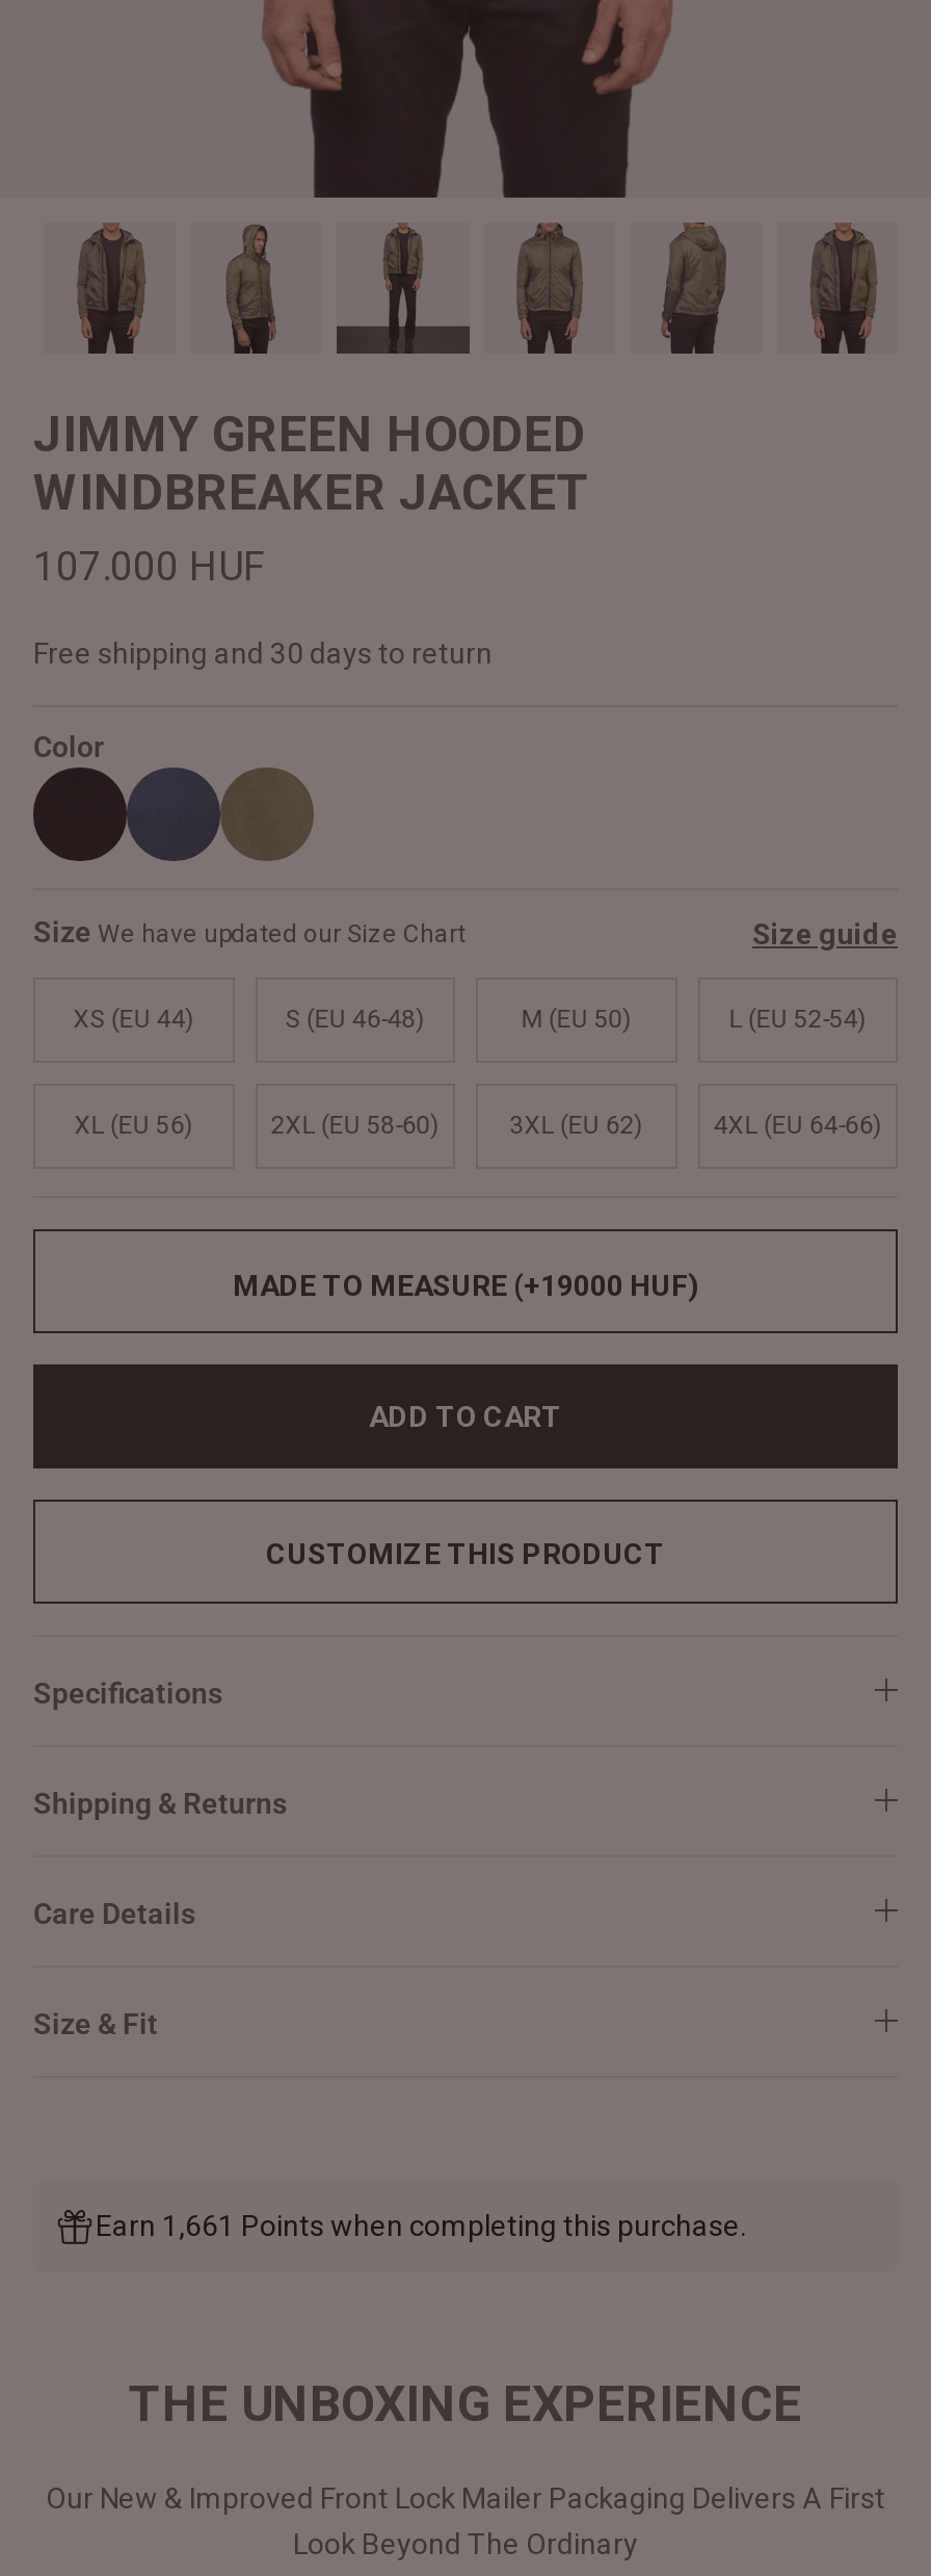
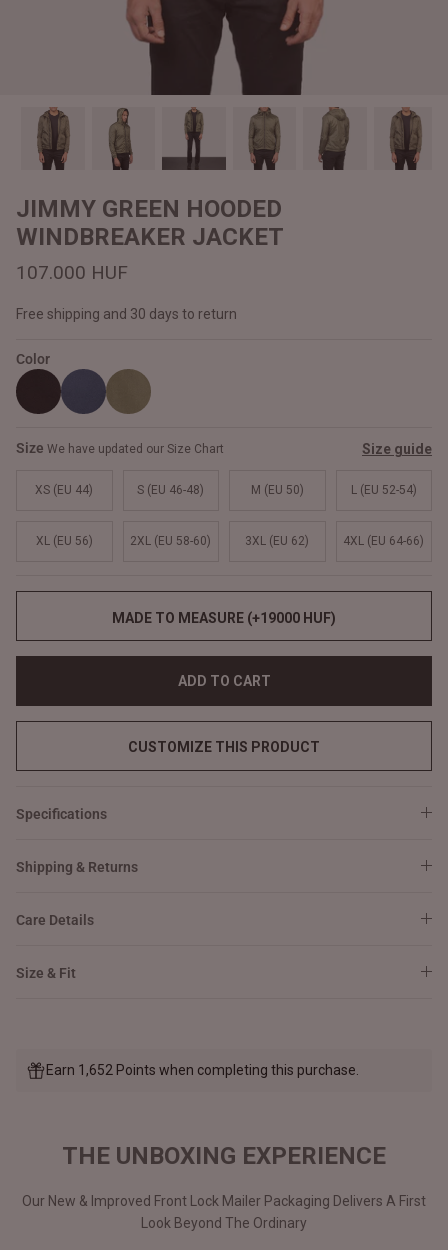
- Earn 1,661 Points when completing this purchase.
+ Earn 1,652 Points when completing this purchase.
